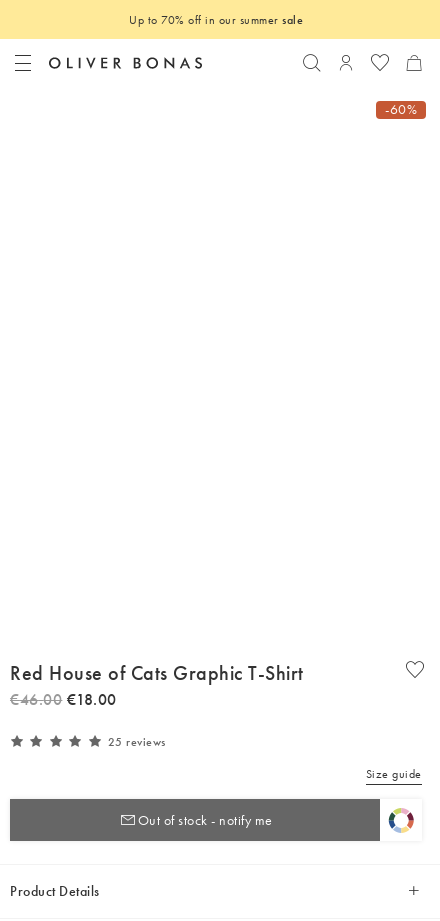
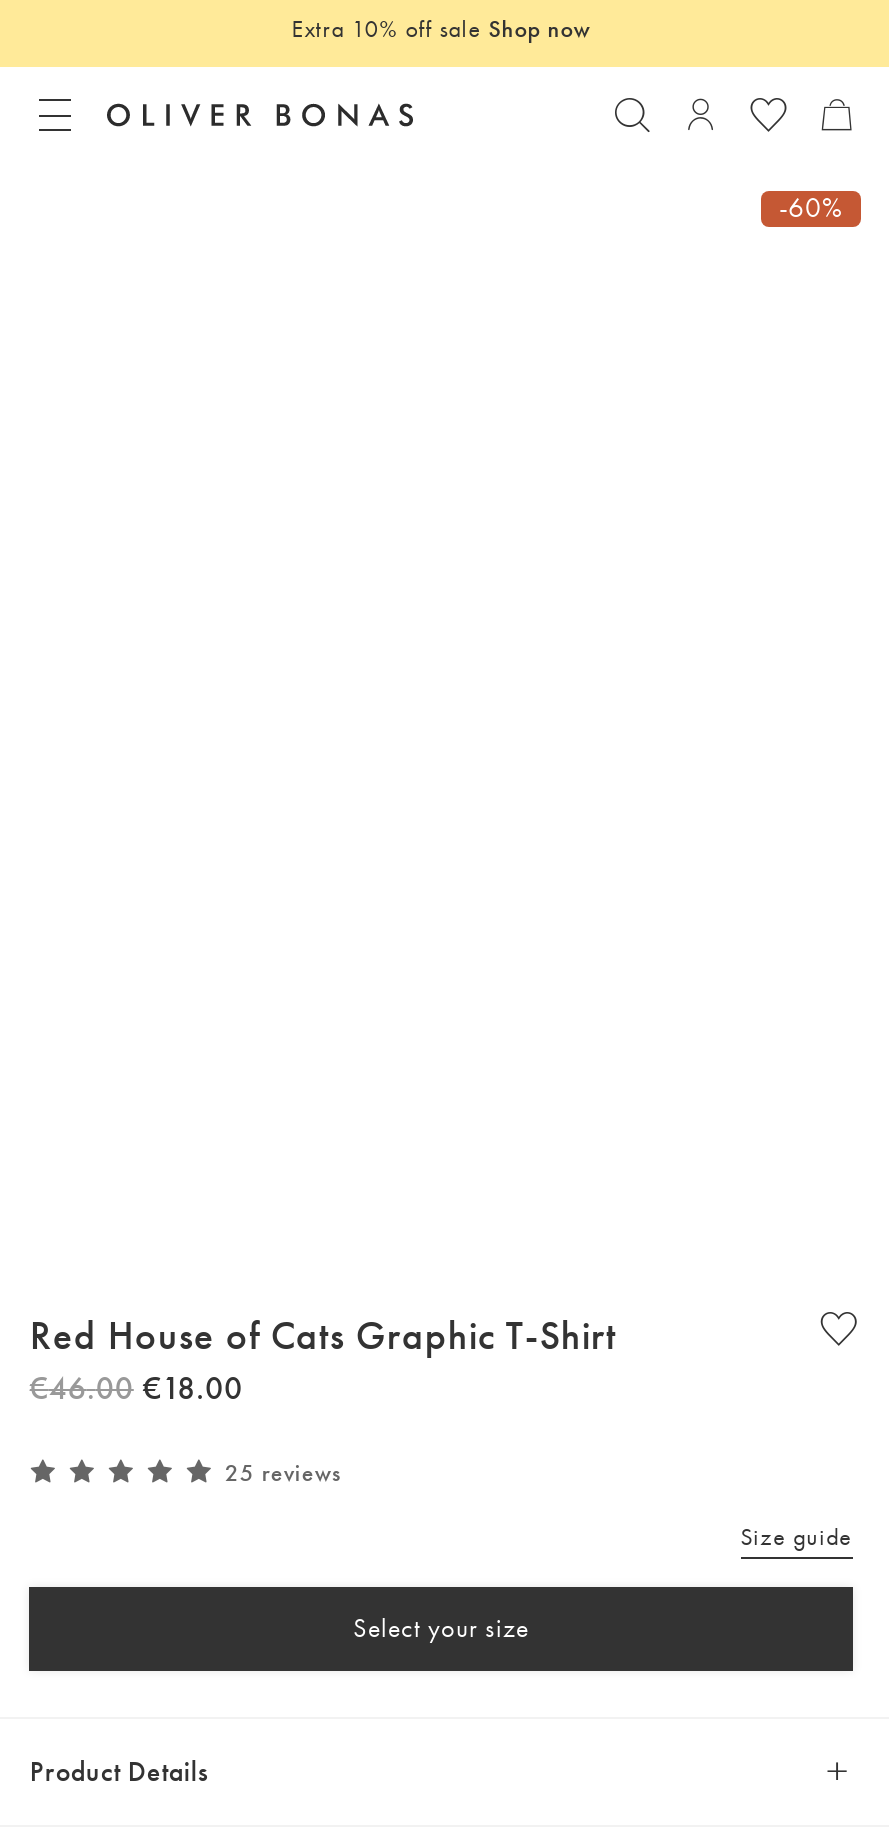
- Up to 70% off in our summer sale
+ Extra 10% off sale Shop now

- Out of stock - notify me
+ Select your size
